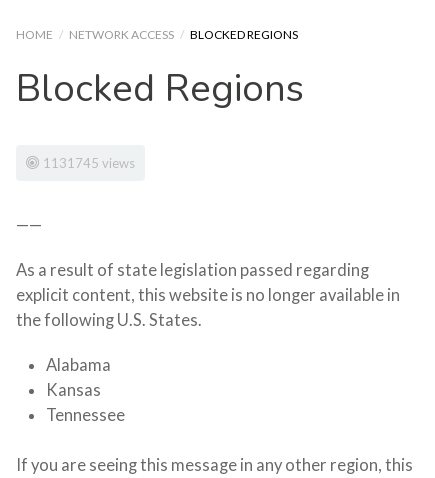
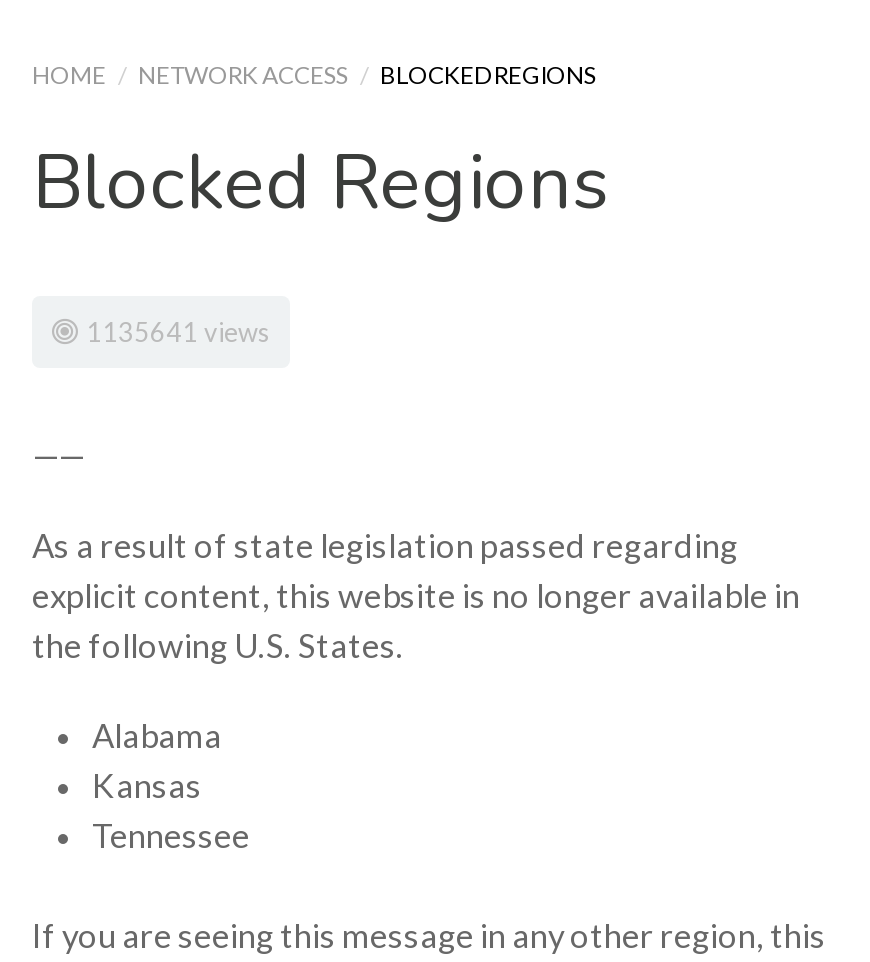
- 1131745 views
+ 1135641 views
